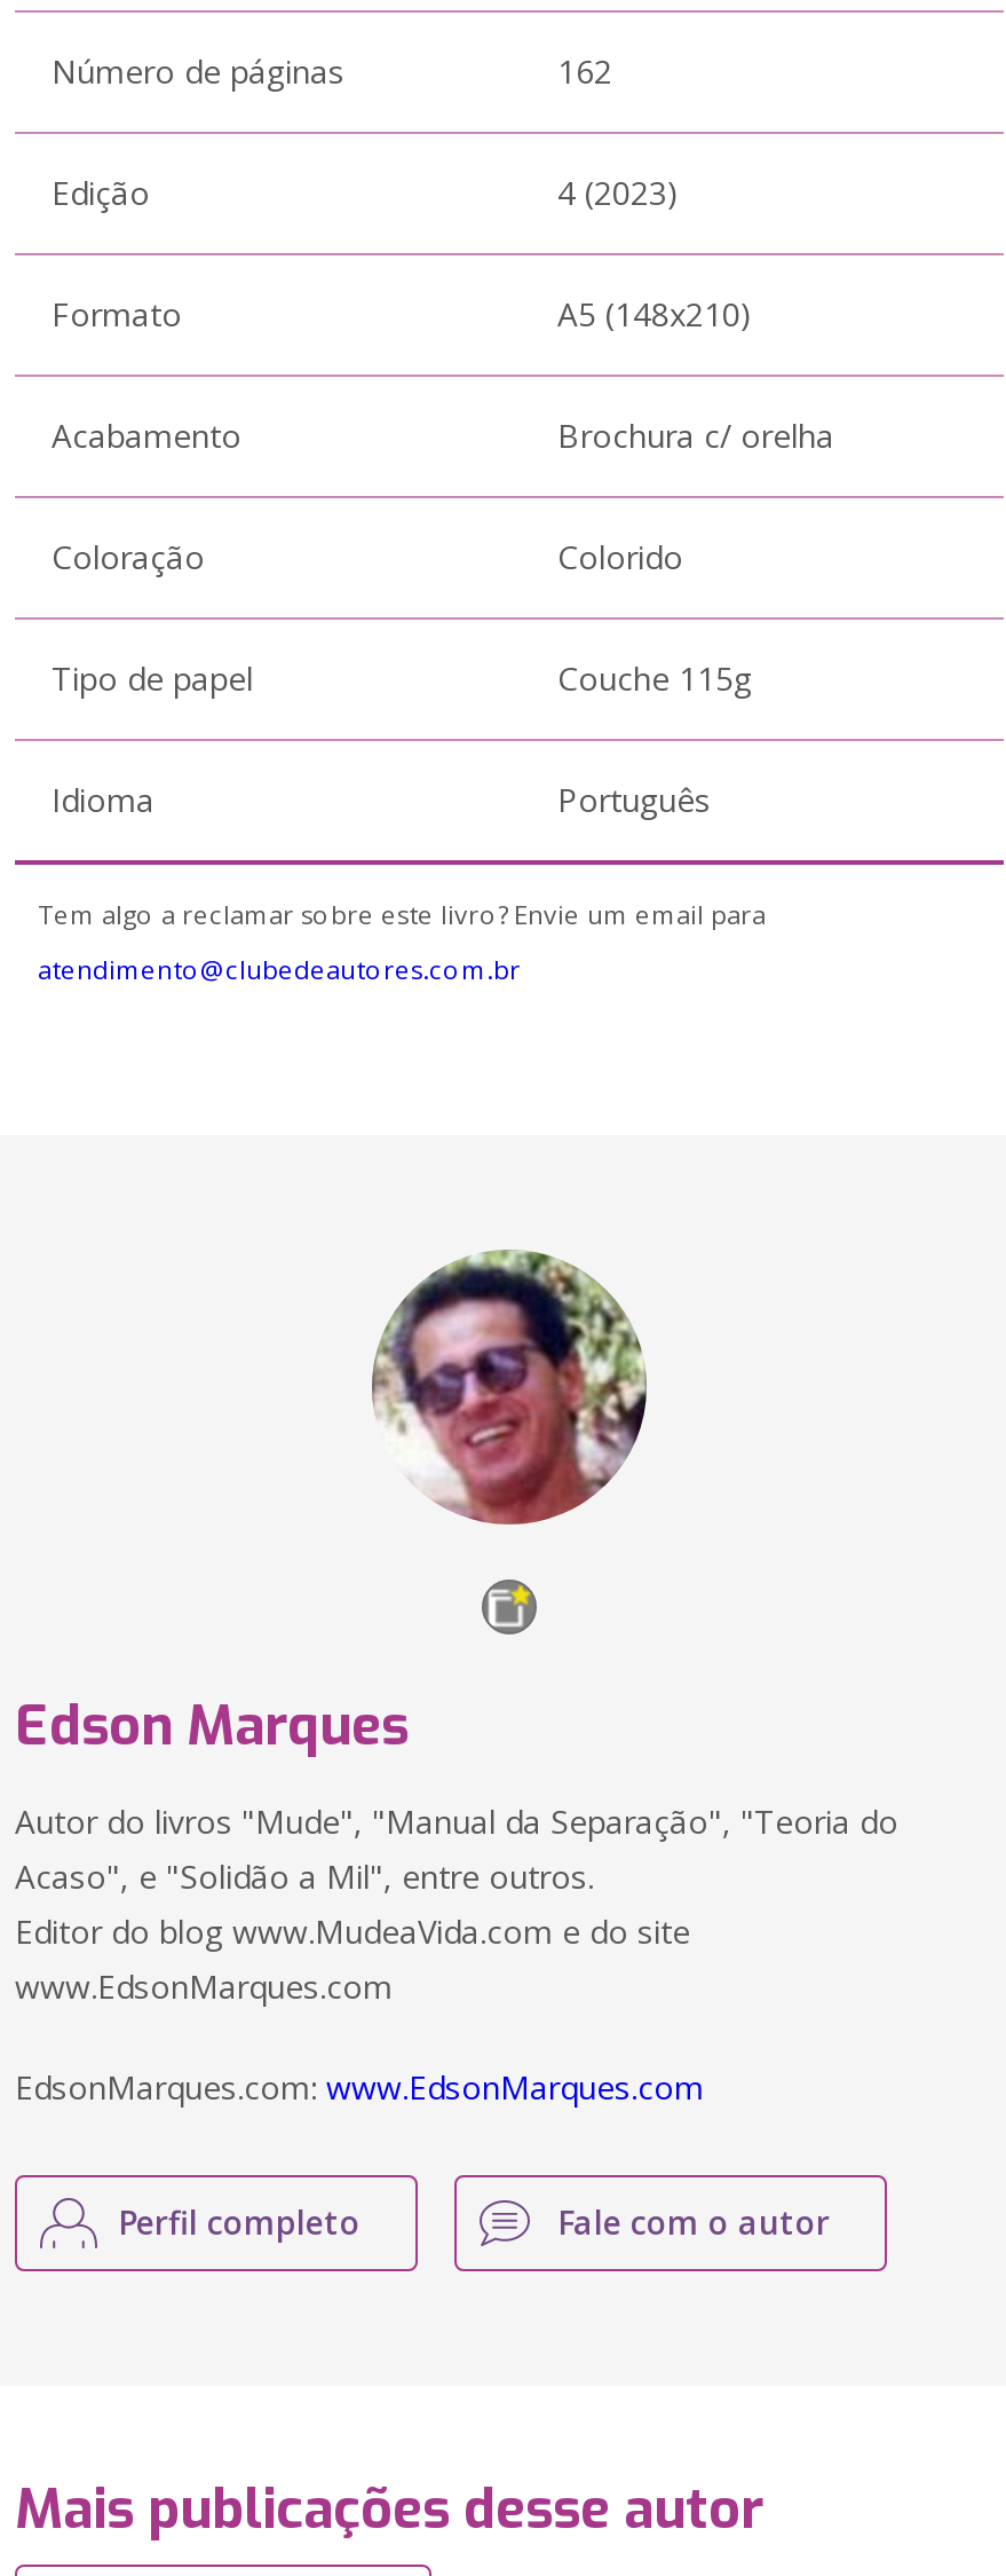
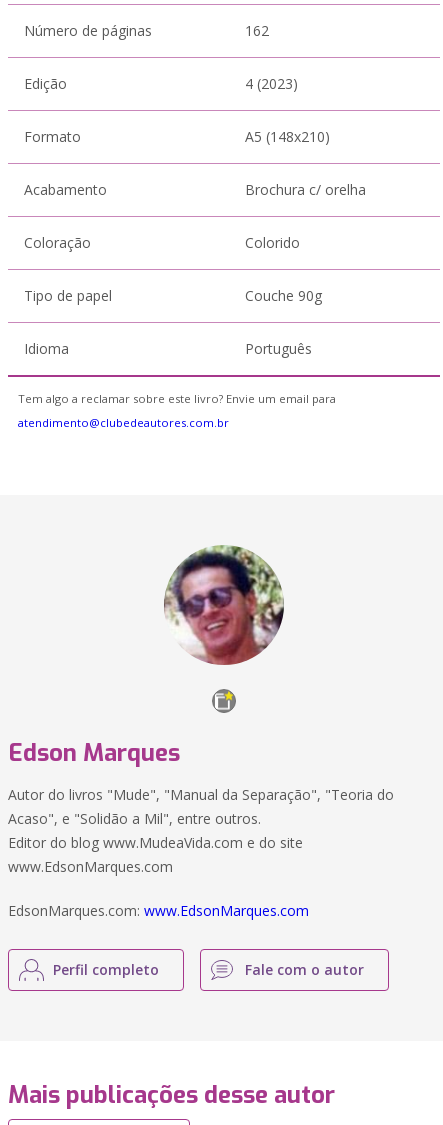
- Couche 115g
+ Couche 90g
